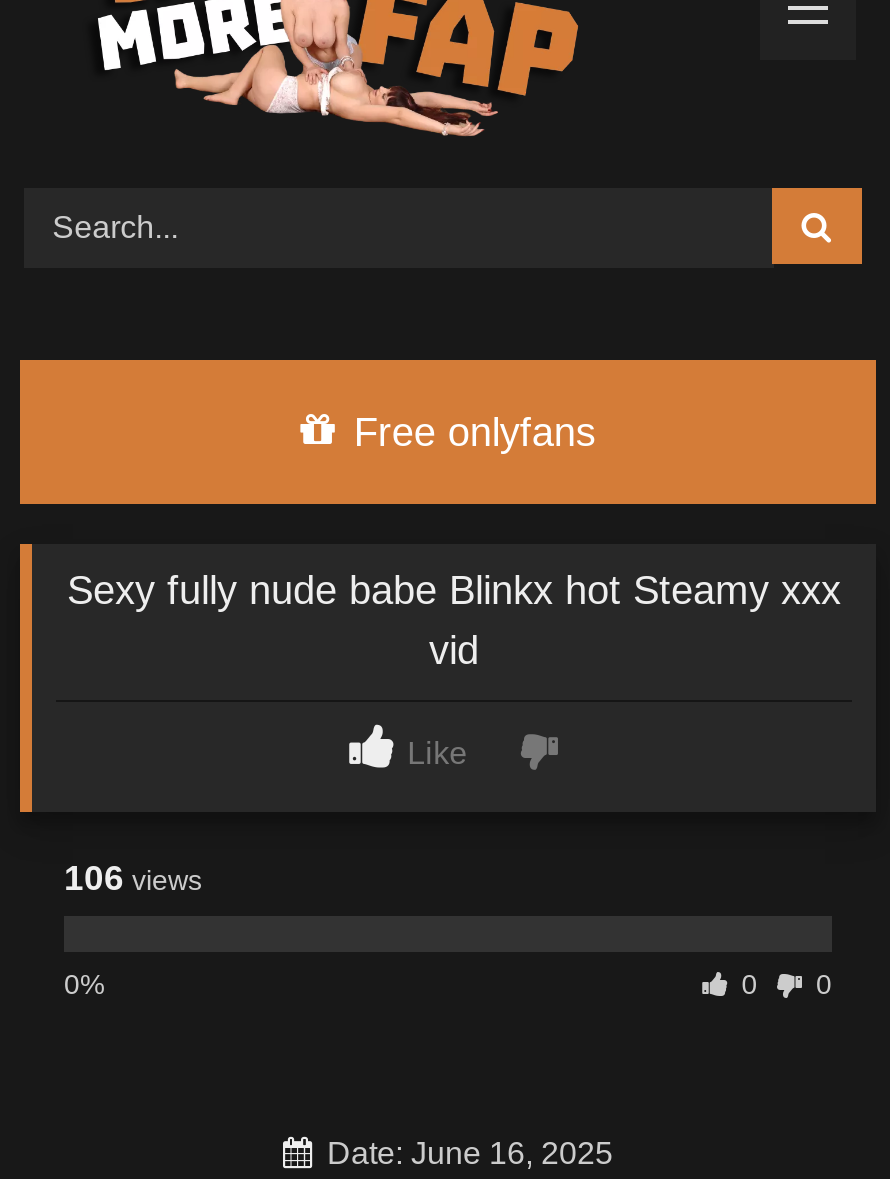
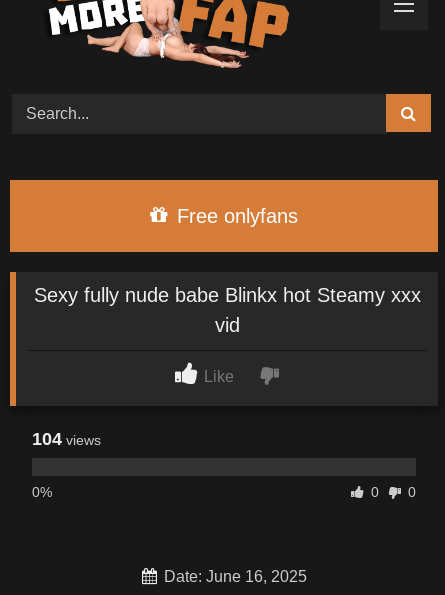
- 106 views
+ 104 views
